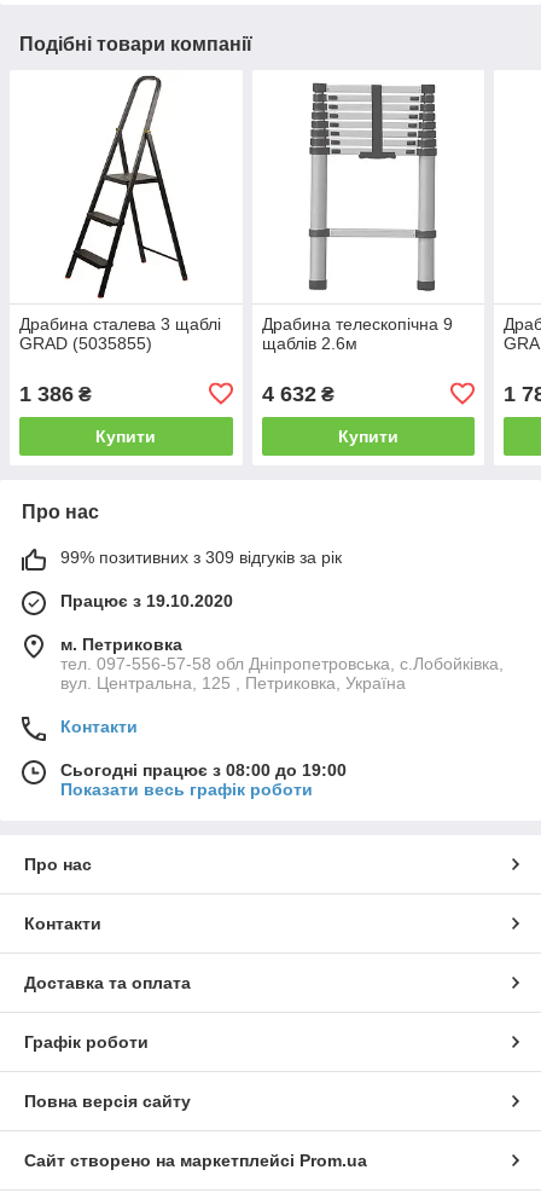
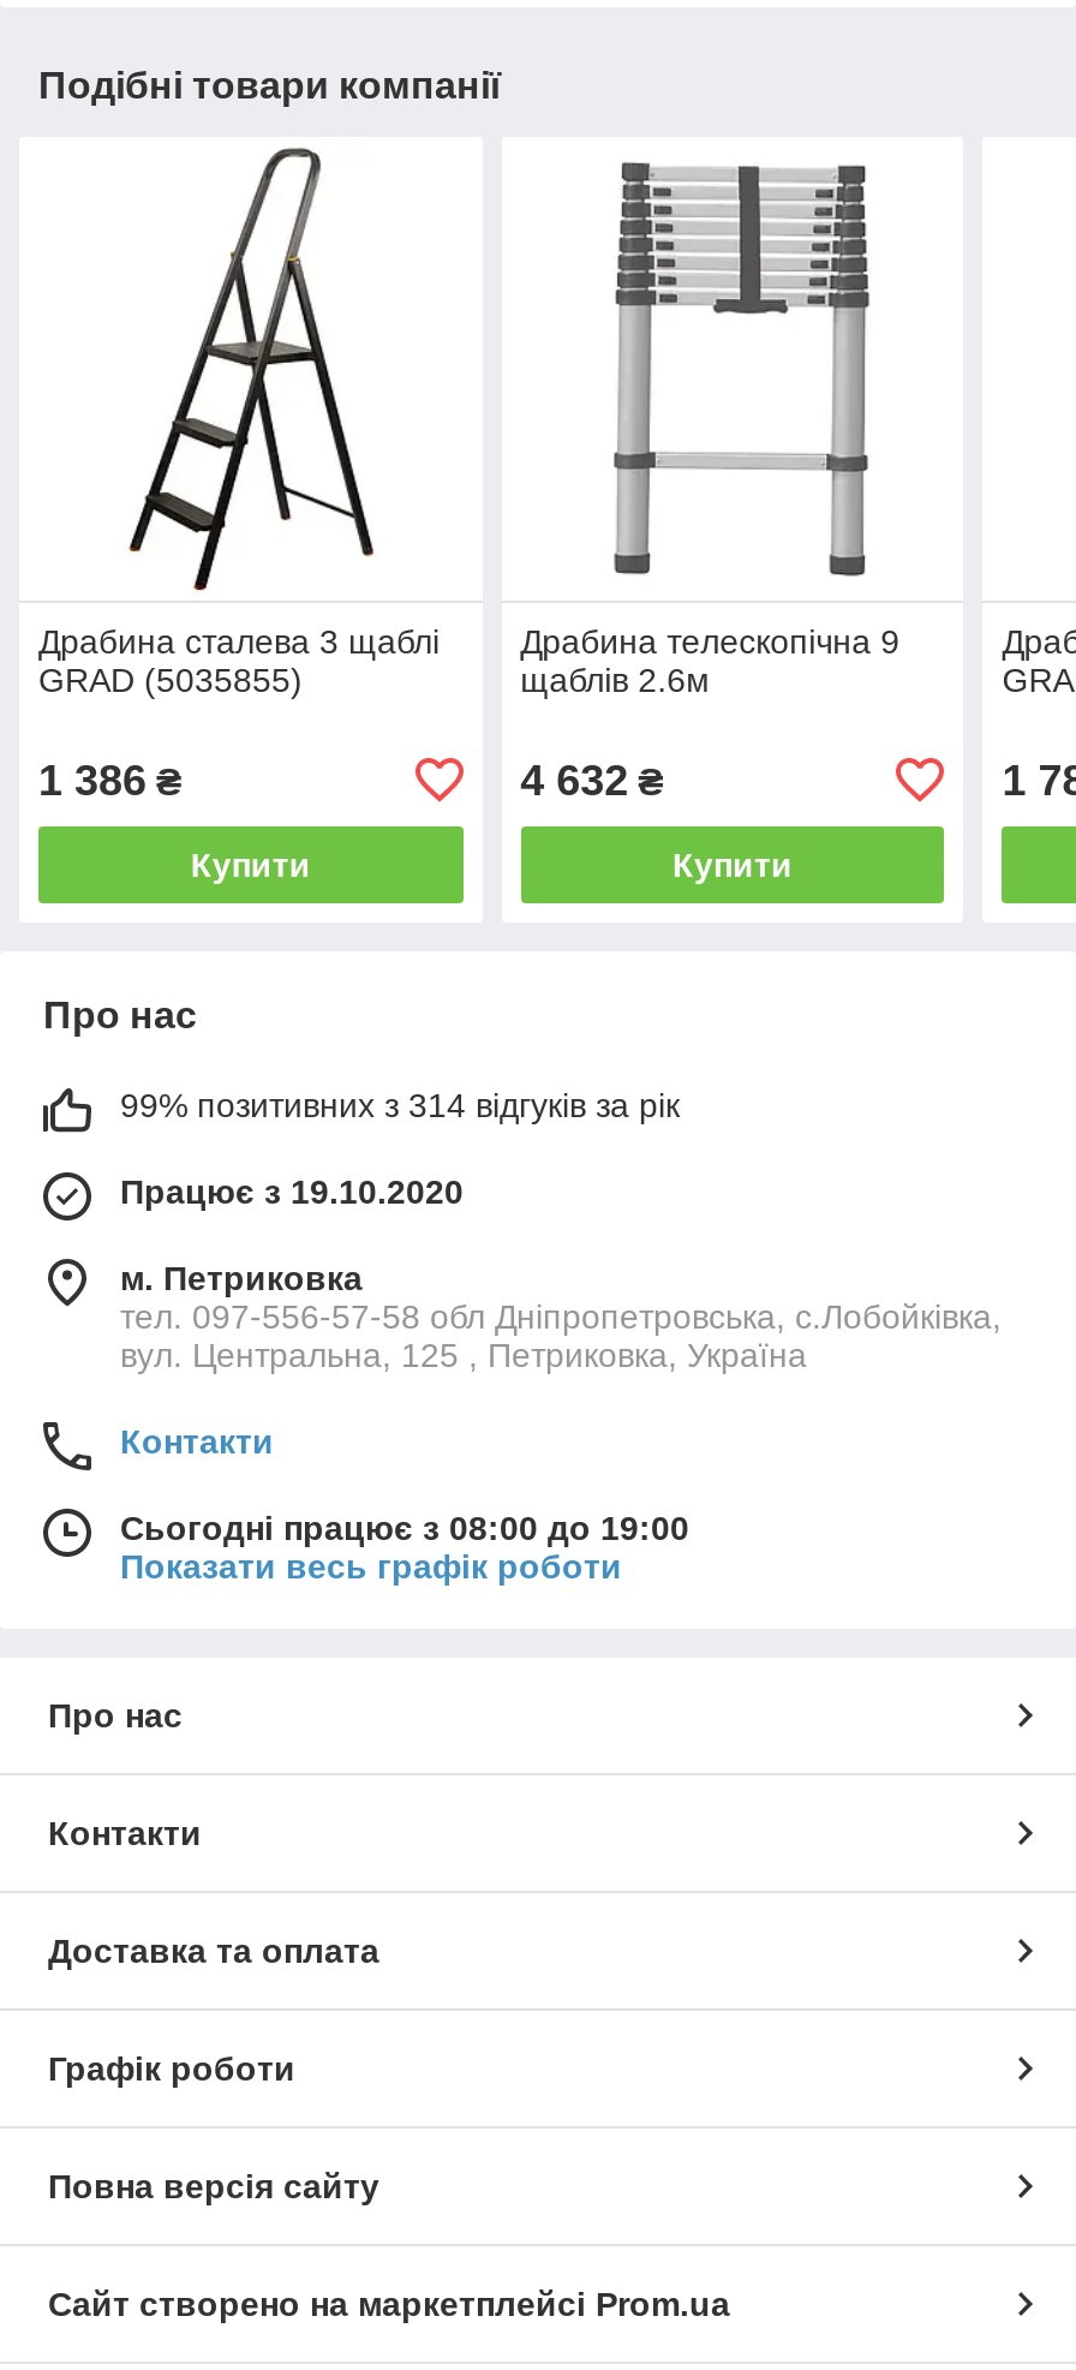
- 99% позитивних з 309 відгуків за рік
+ 99% позитивних з 314 відгуків за рік
